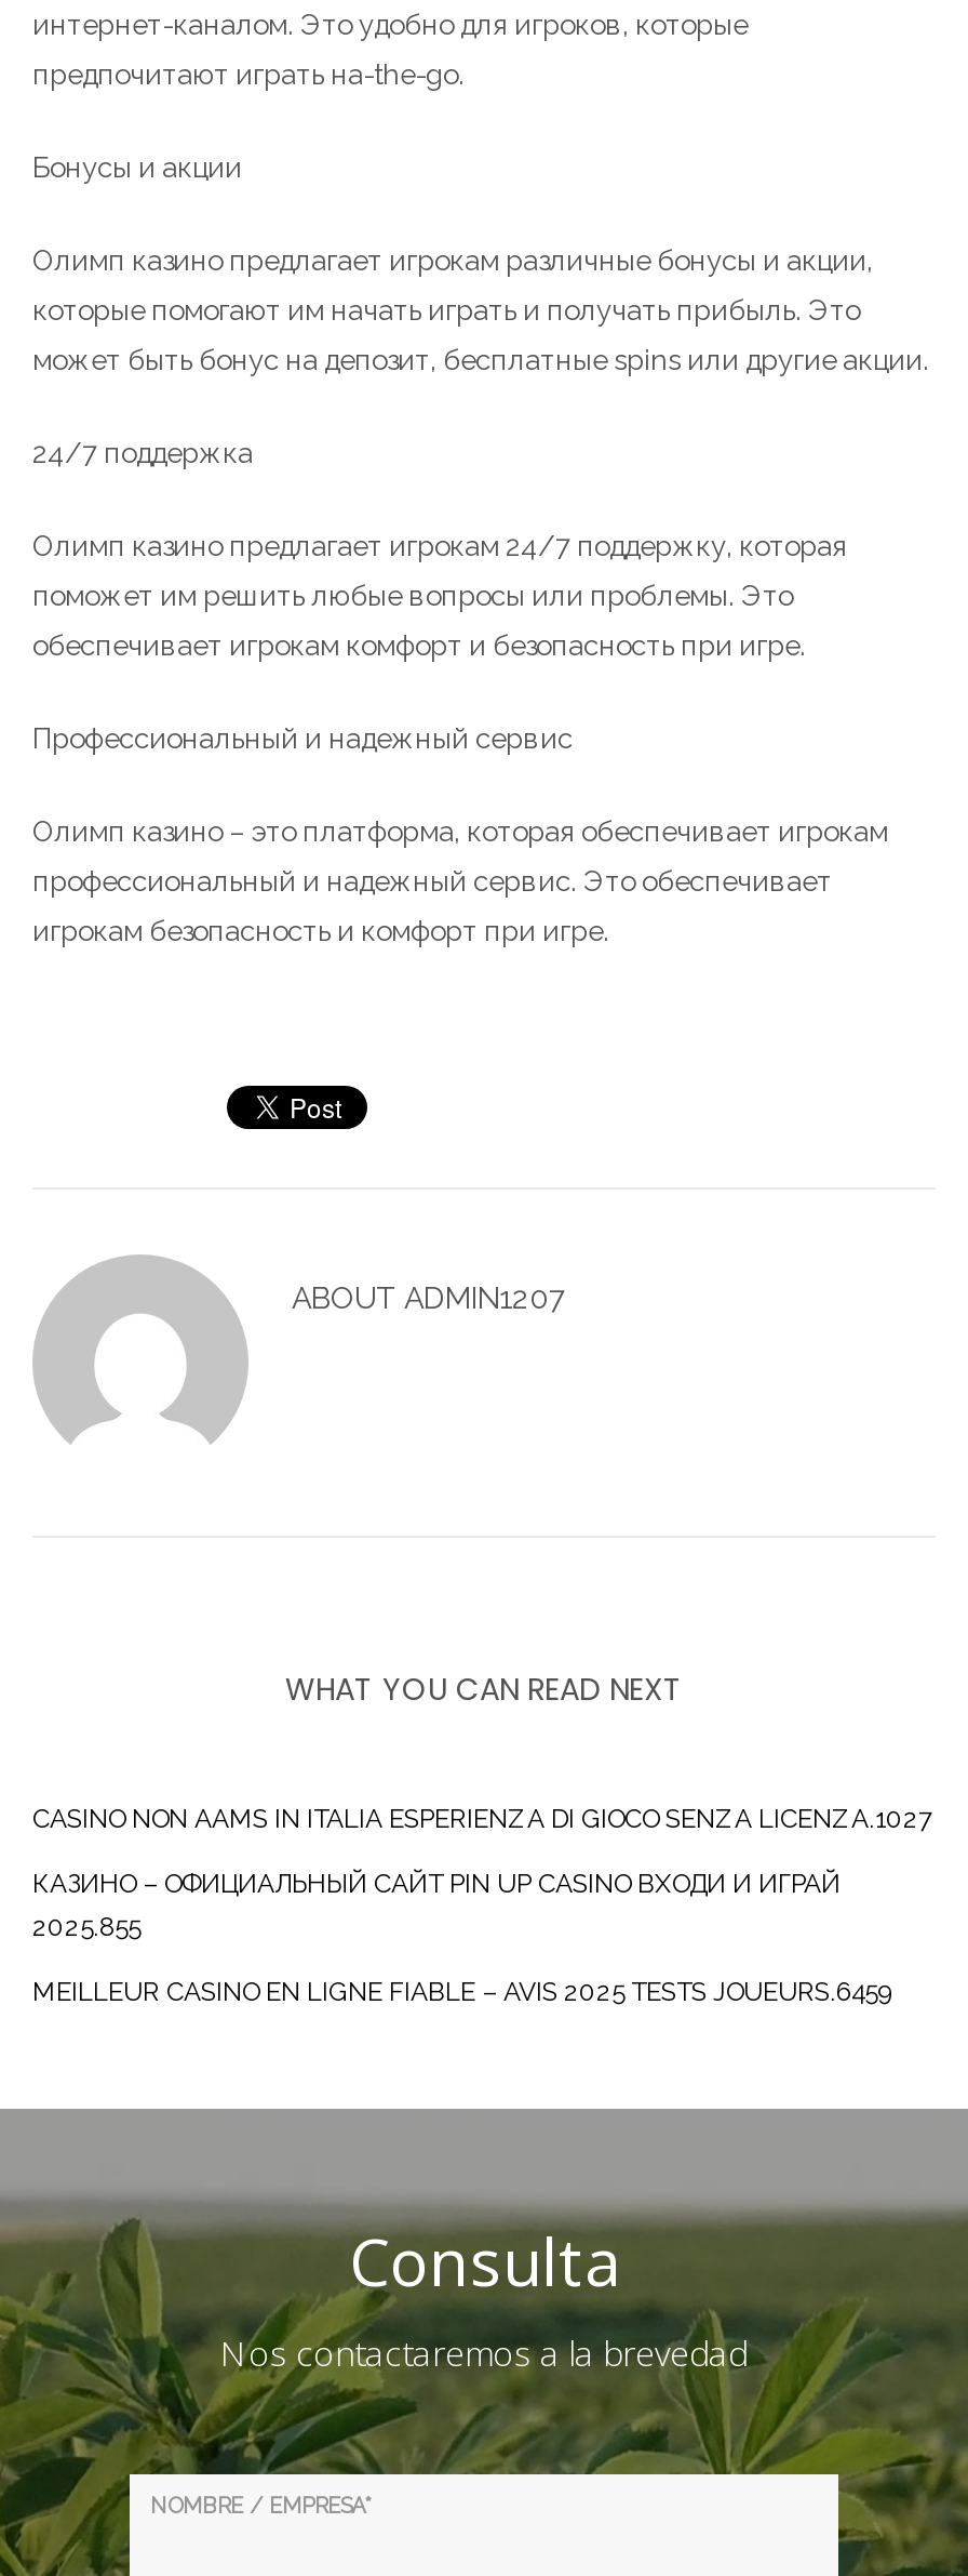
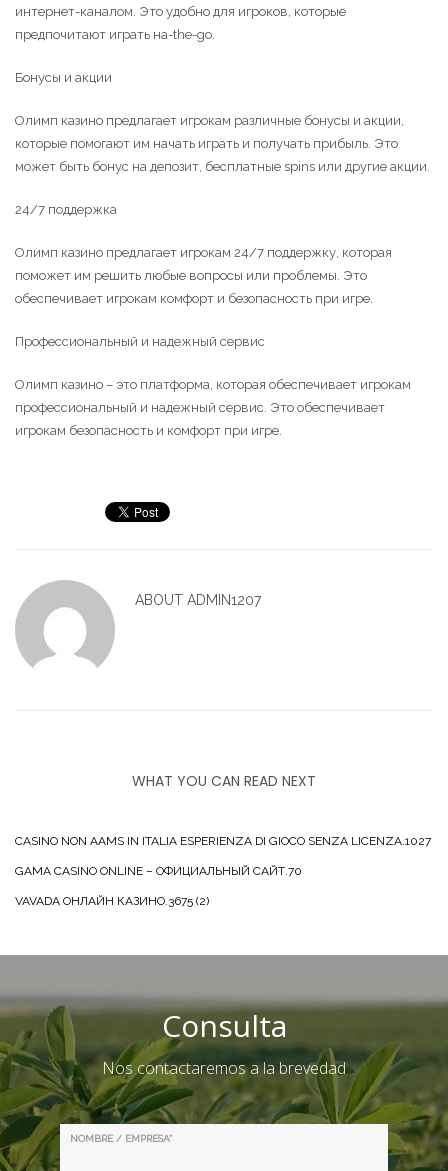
- КАЗИНО – ОФИЦИАЛЬНЫЙ САЙТ PIN UP CASINO ВХОДИ И ИГРАЙ
- 2025.855
+ GAMA CASINO ONLINE – ОФИЦИАЛЬНЫЙ САЙТ.70

- MEILLEUR CASINO EN LIGNE FIABLE – AVIS 2025 TESTS JOUEURS.6459
+ VAVADA ОНЛАЙН КАЗИНО.3675 (2)
